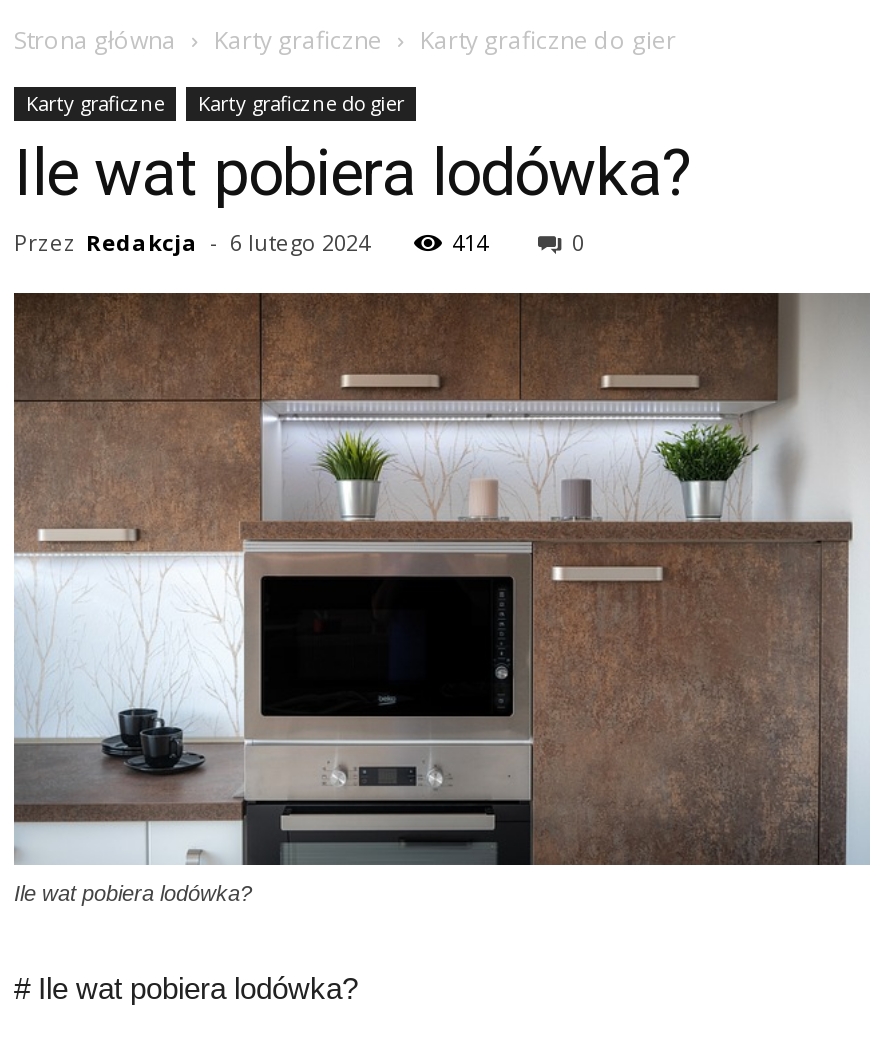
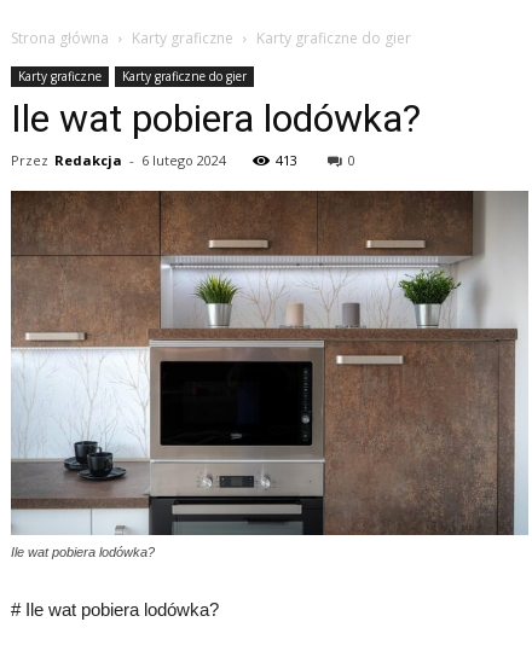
- 414
+ 413
